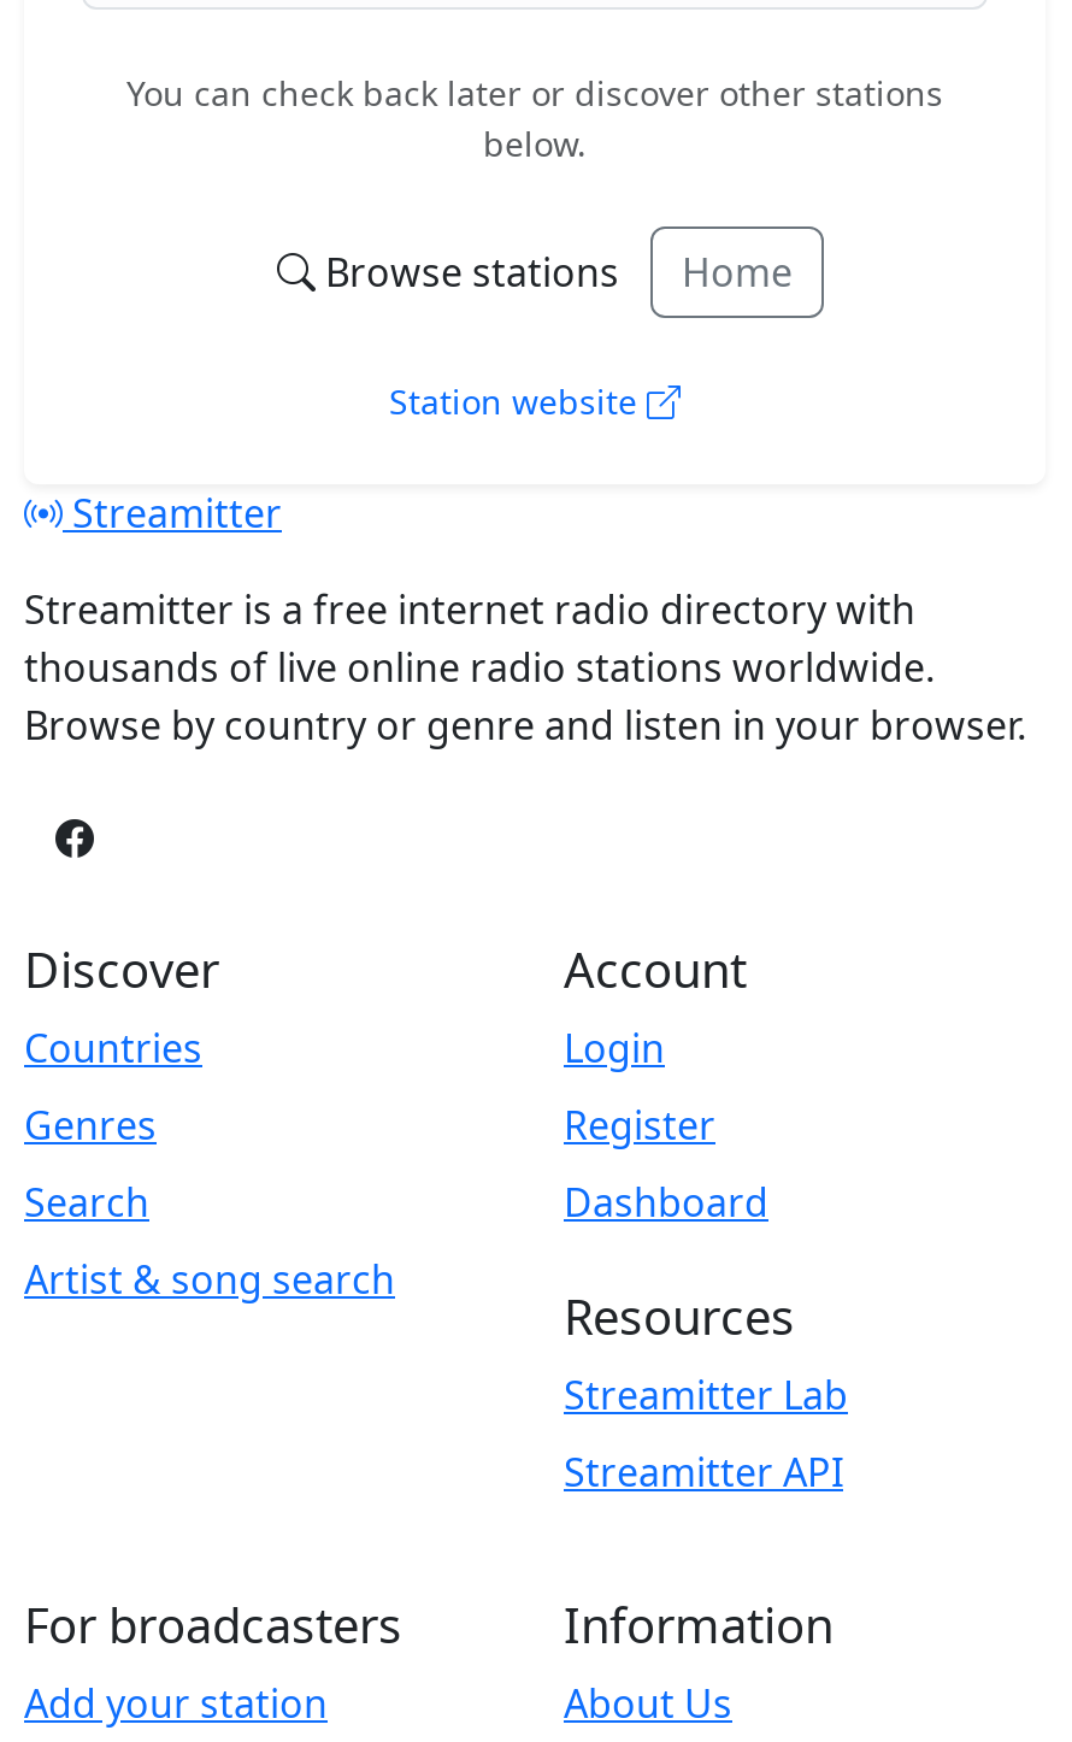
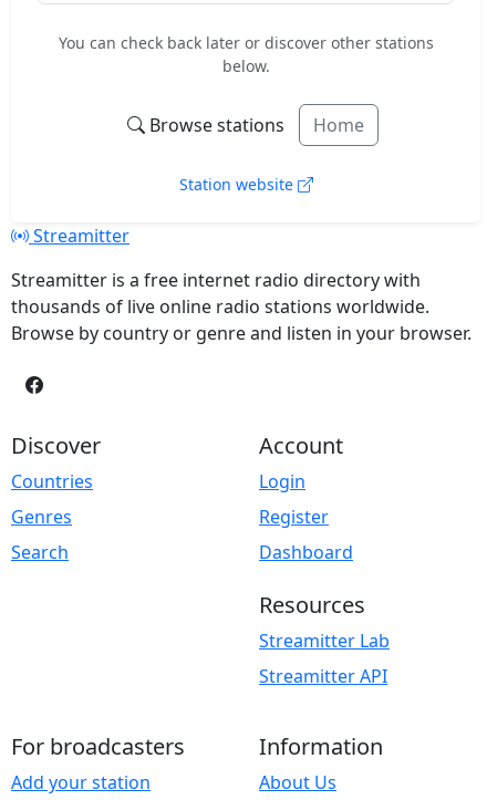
- Artist & song search
